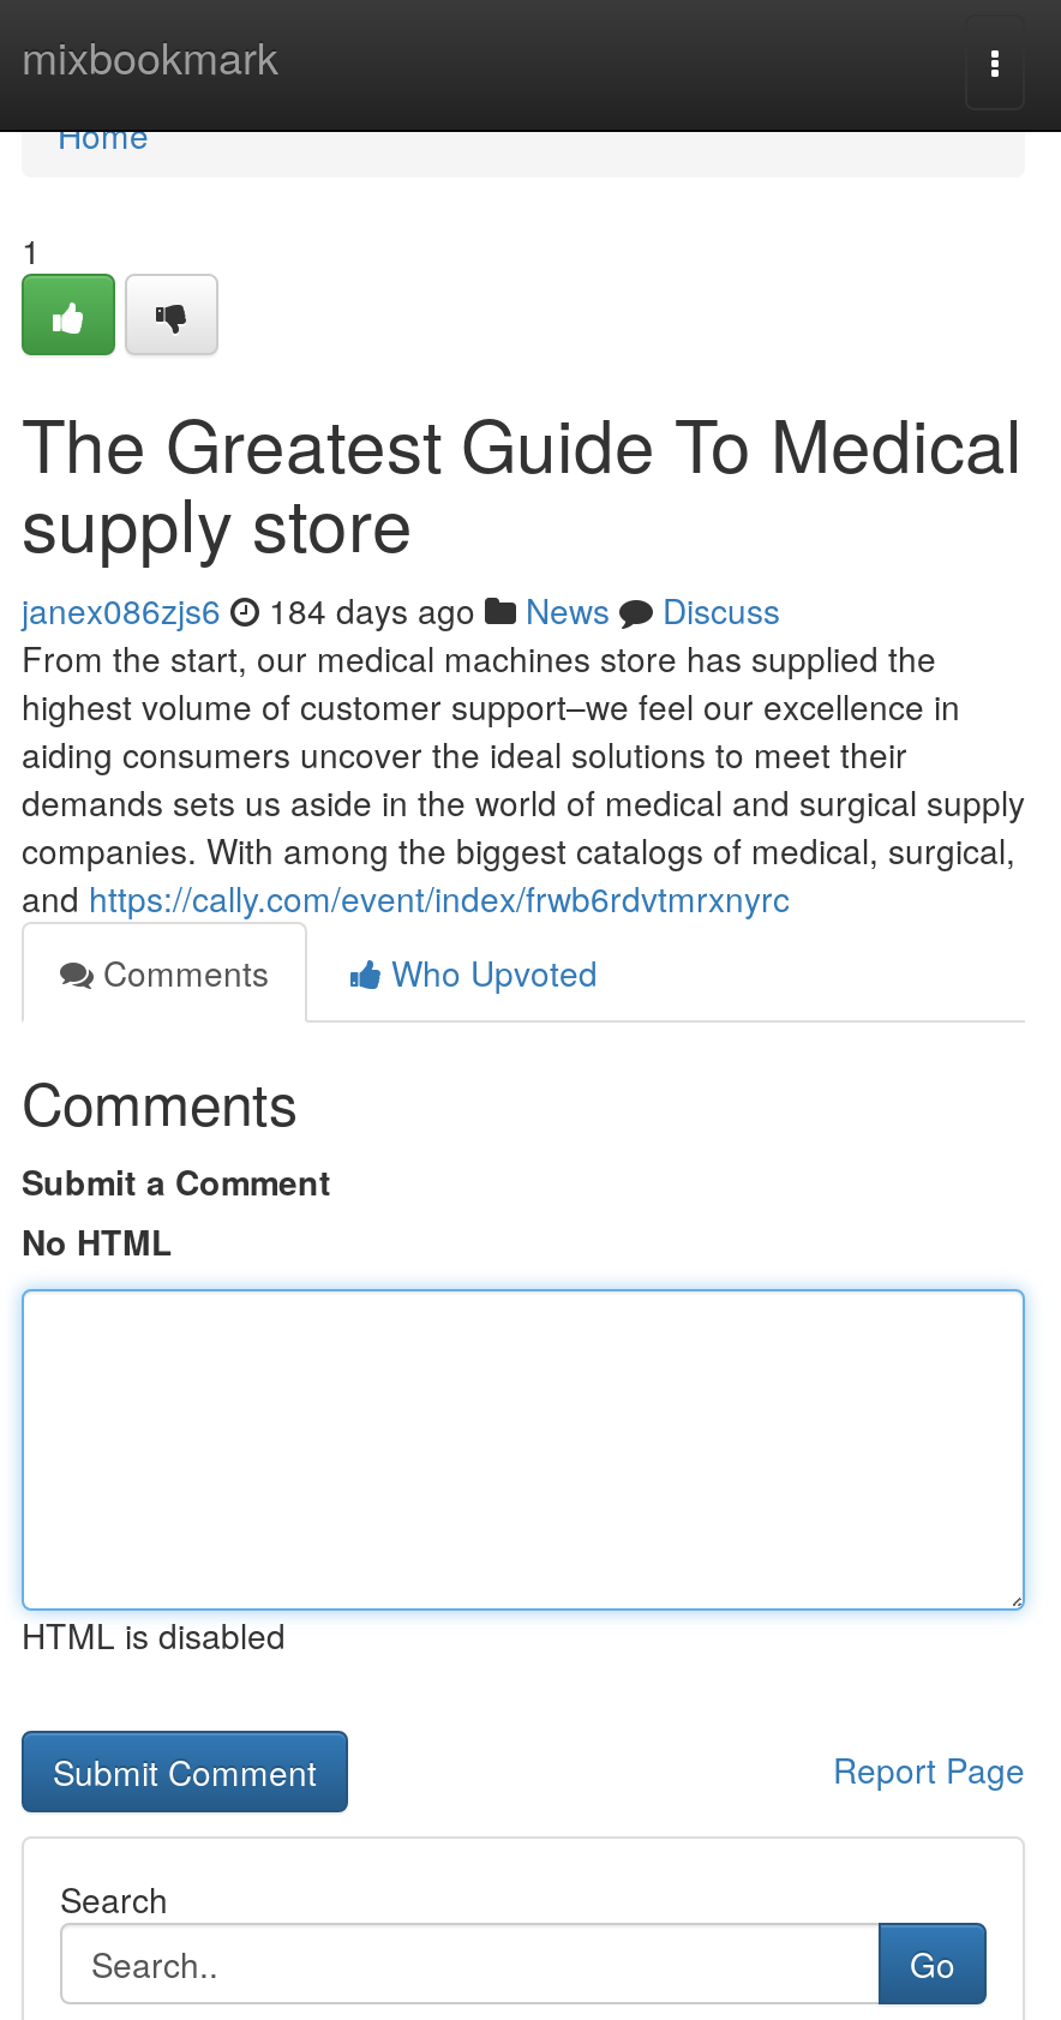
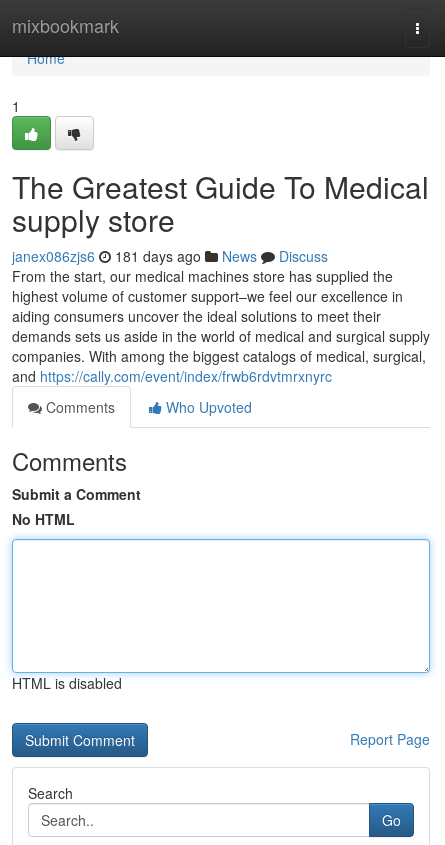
- janex086zjs6 184 days ago News Discuss
+ janex086zjs6 181 days ago News Discuss
